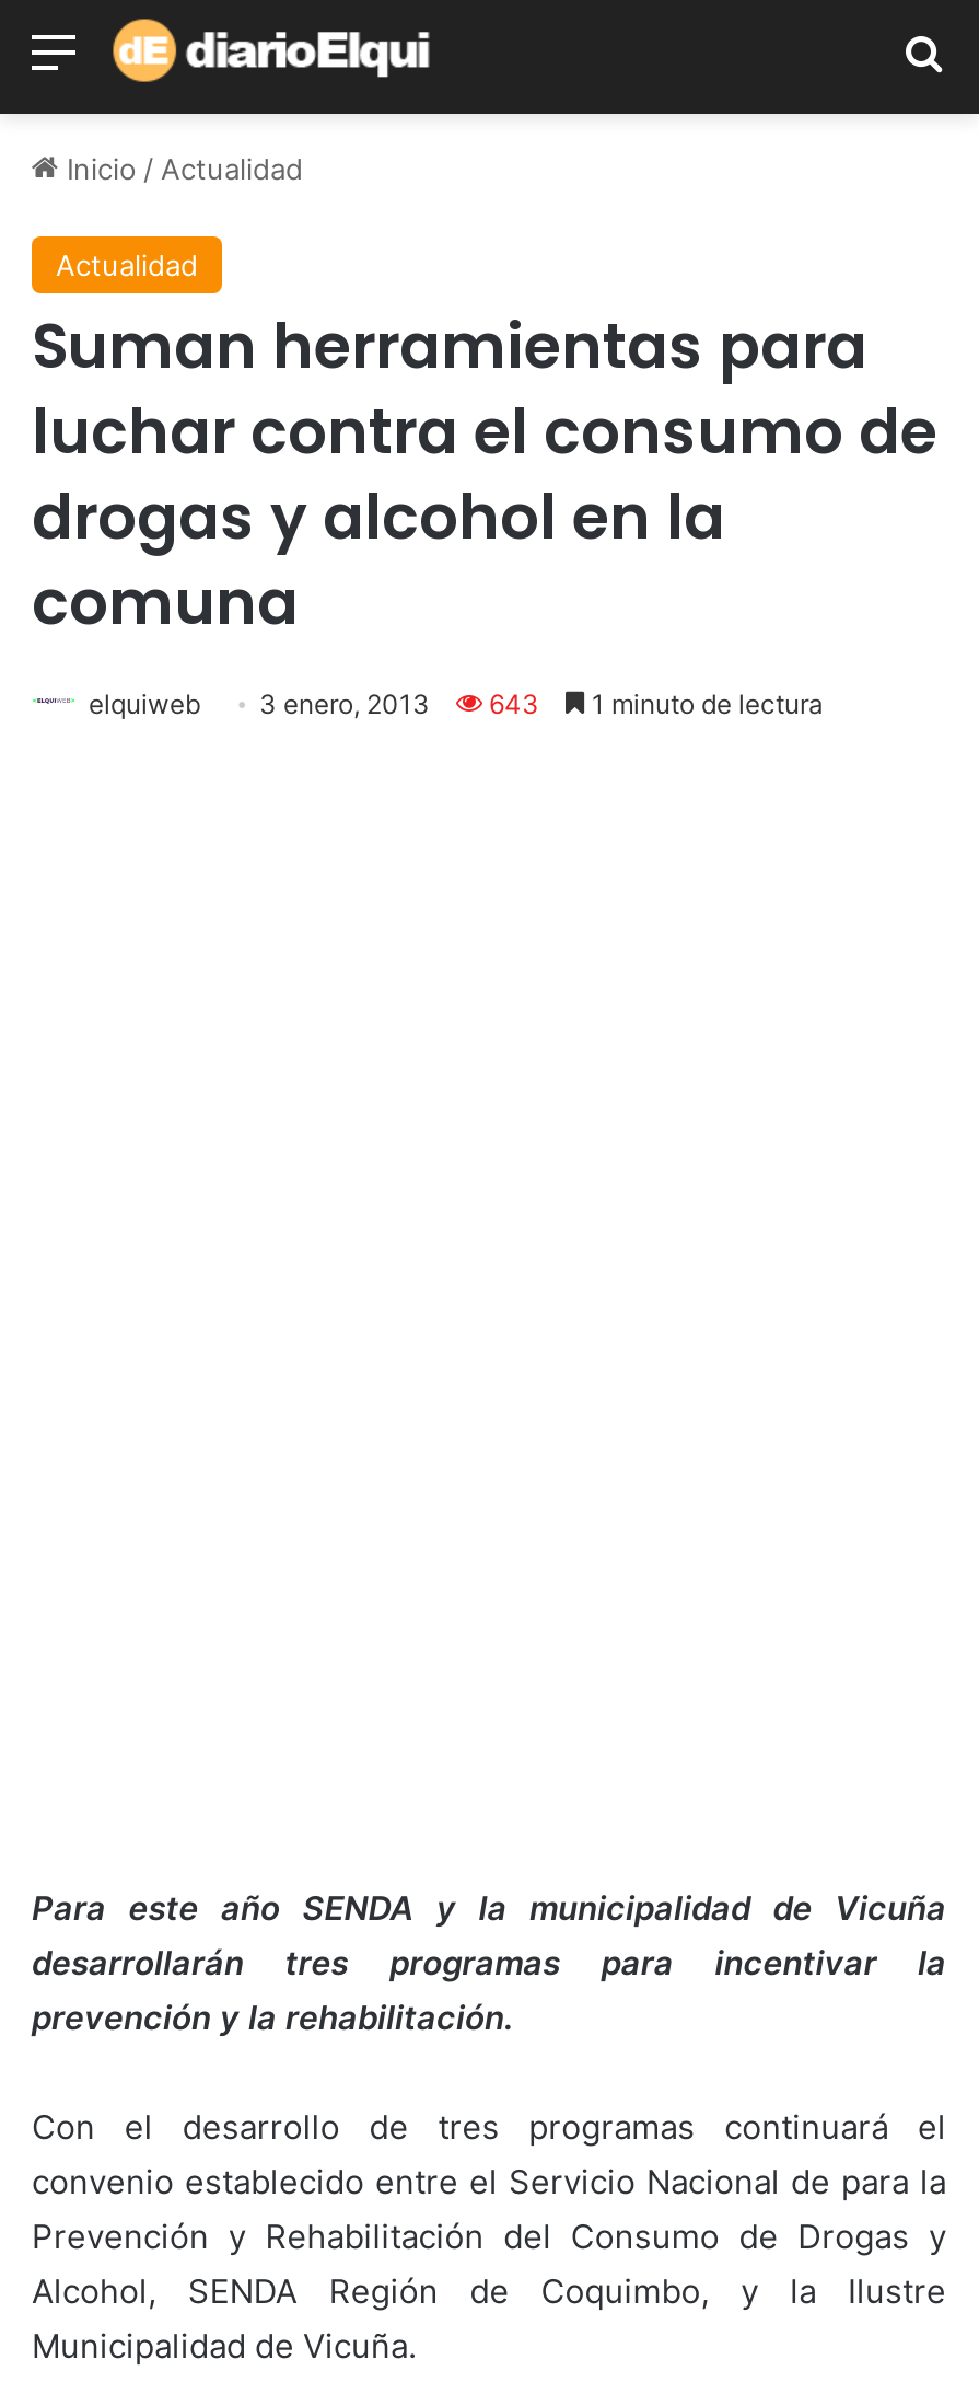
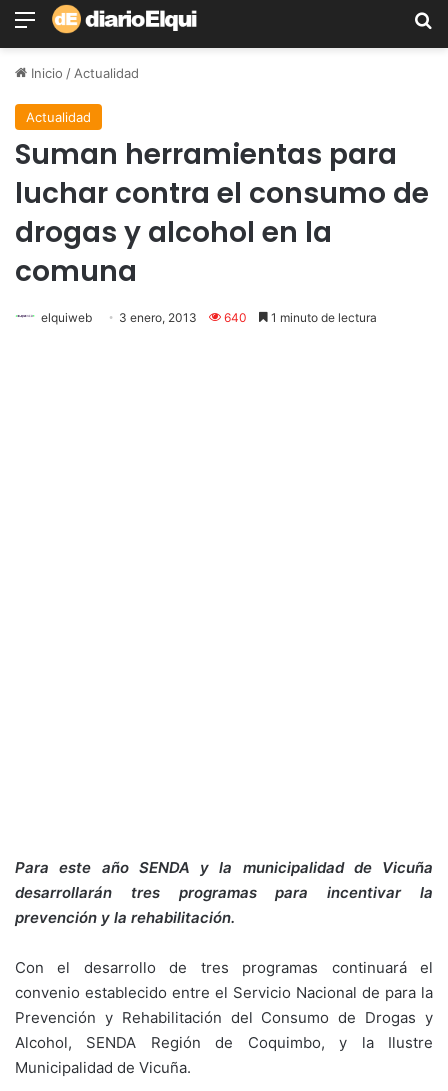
- elquiweb 3 enero, 2013 643 1 minuto de lectura
+ elquiweb 3 enero, 2013 640 1 minuto de lectura
